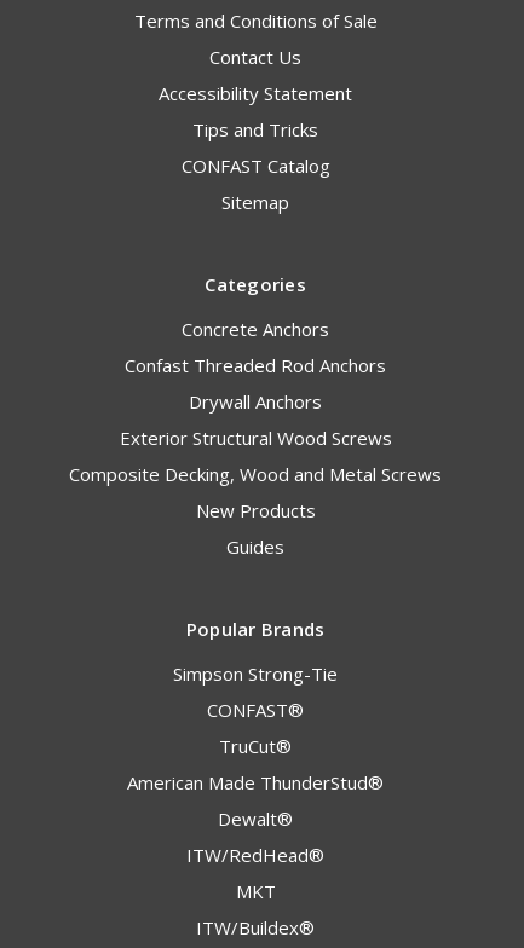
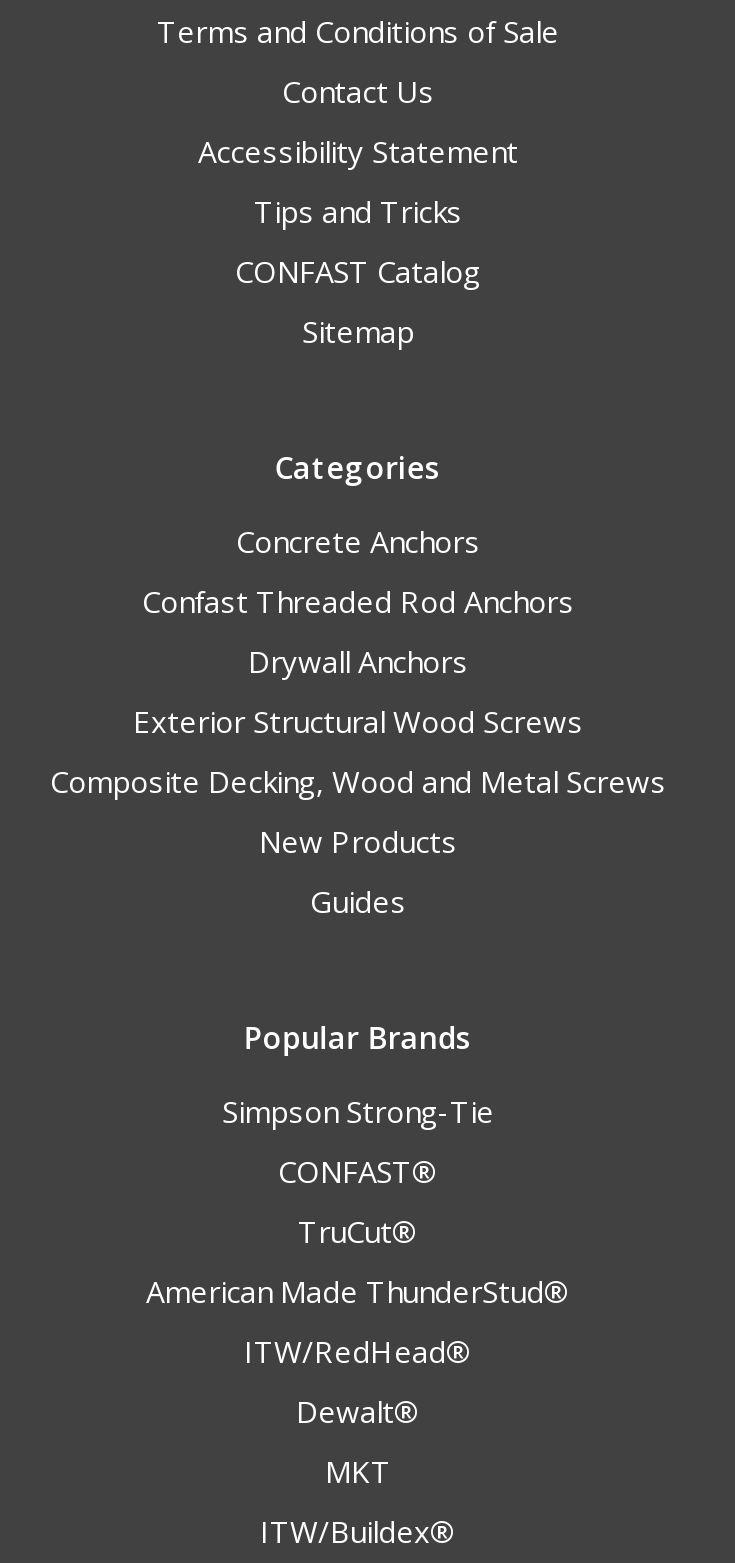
moved down: Dewalt®

moved up: ITW/RedHead®
